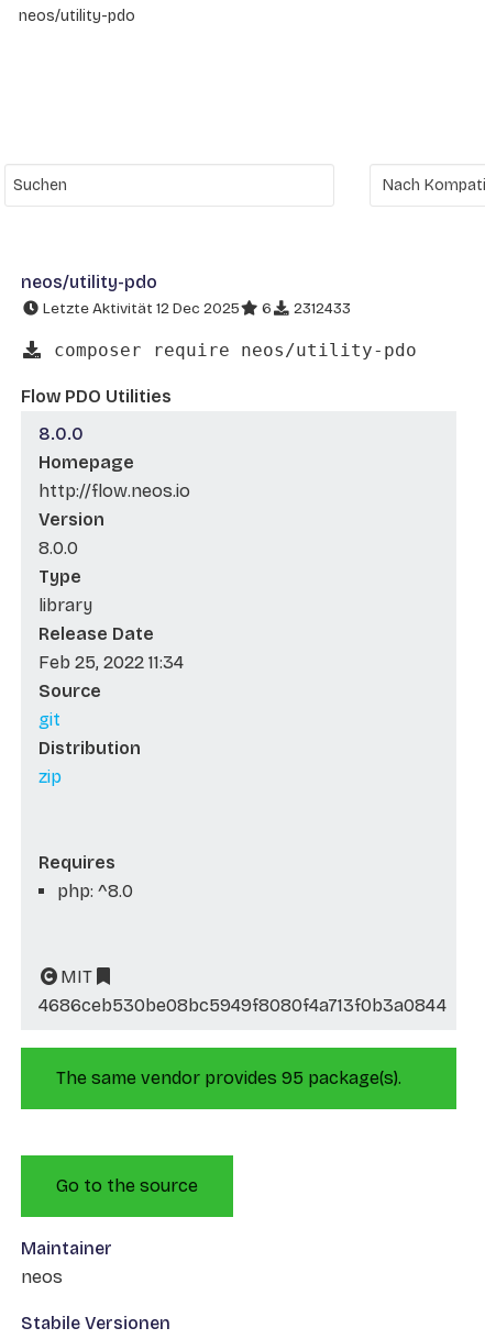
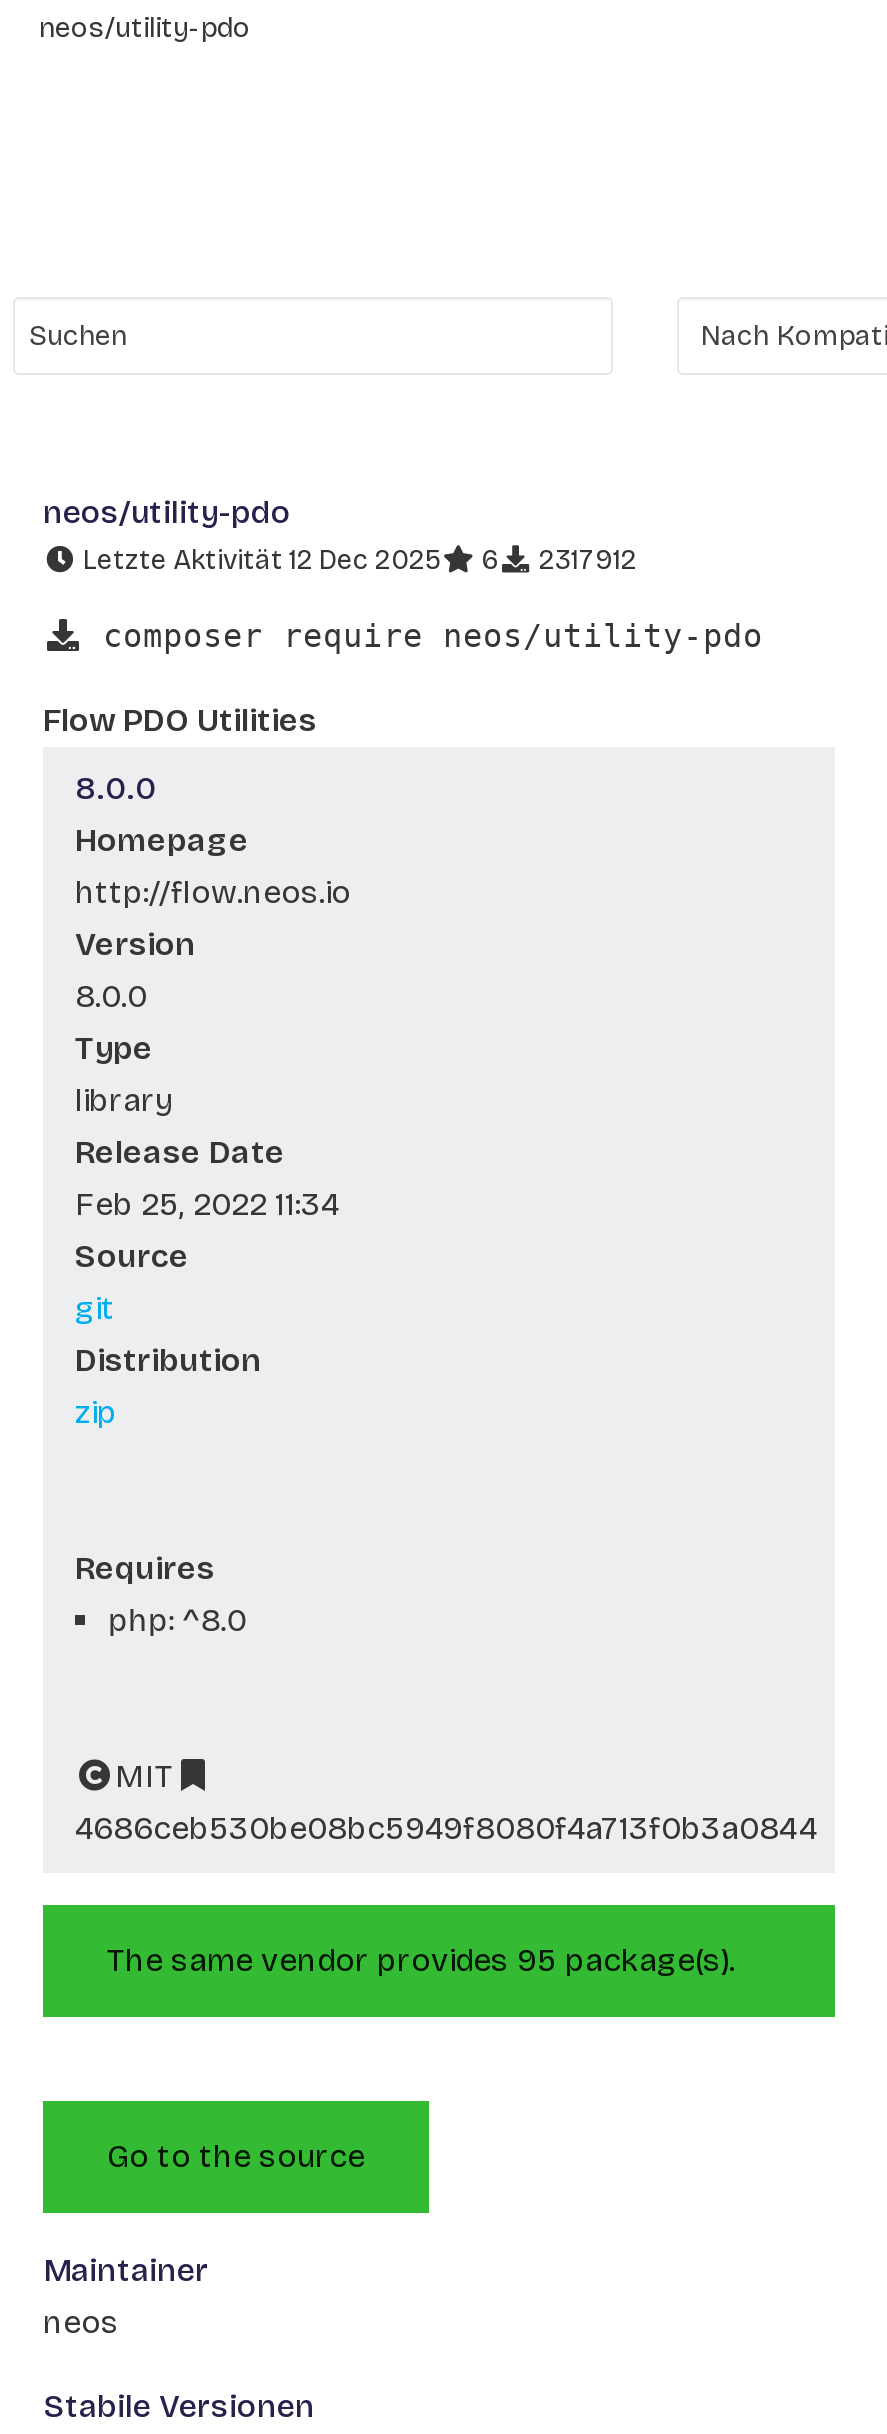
- Letzte Aktivität 12 Dec 2025 6 2312433
+ Letzte Aktivität 12 Dec 2025 6 2317912
